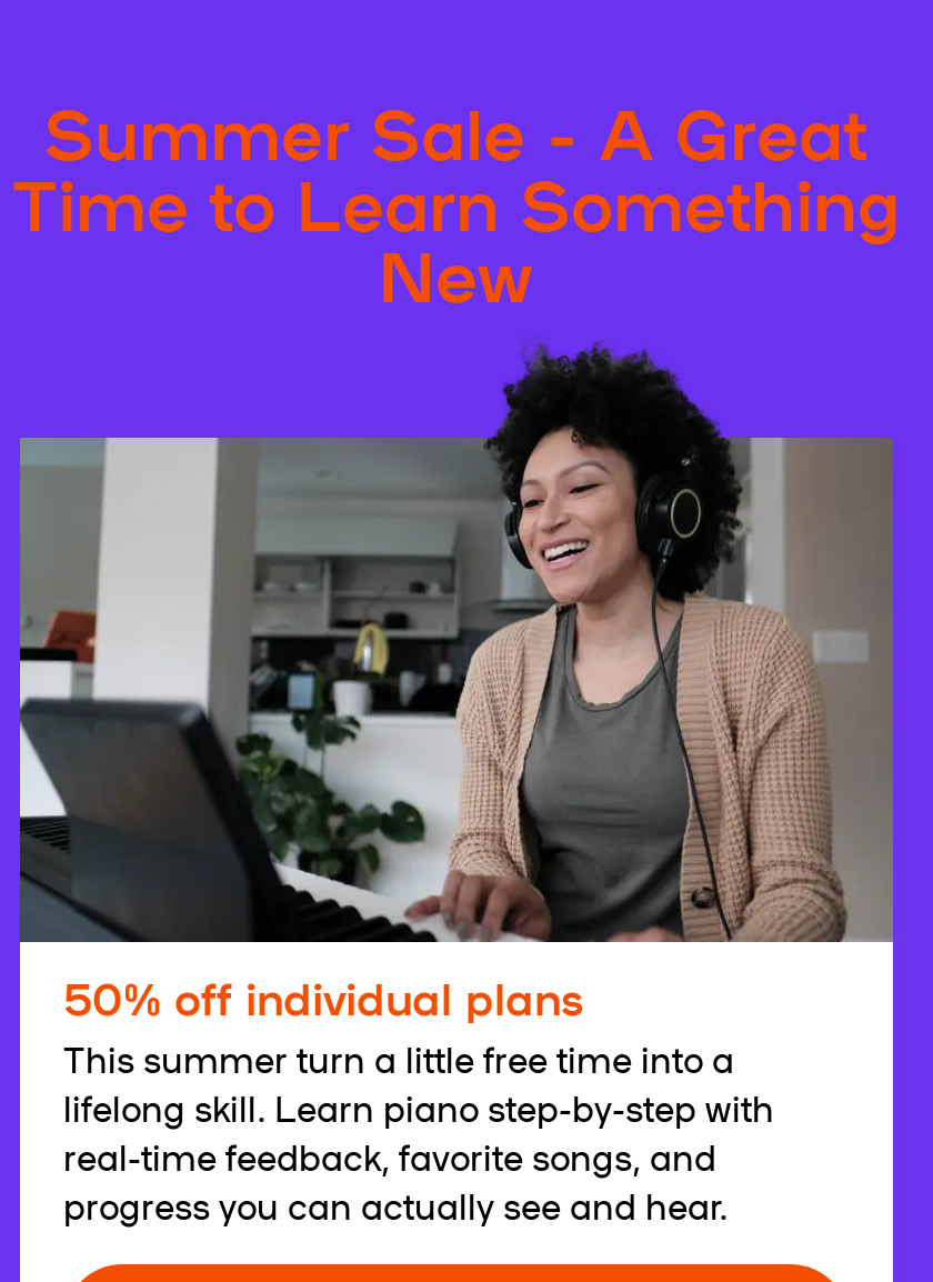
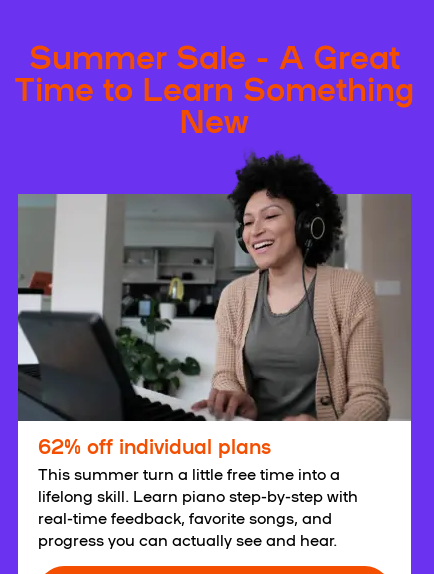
- 50% off individual plans
+ 62% off individual plans
